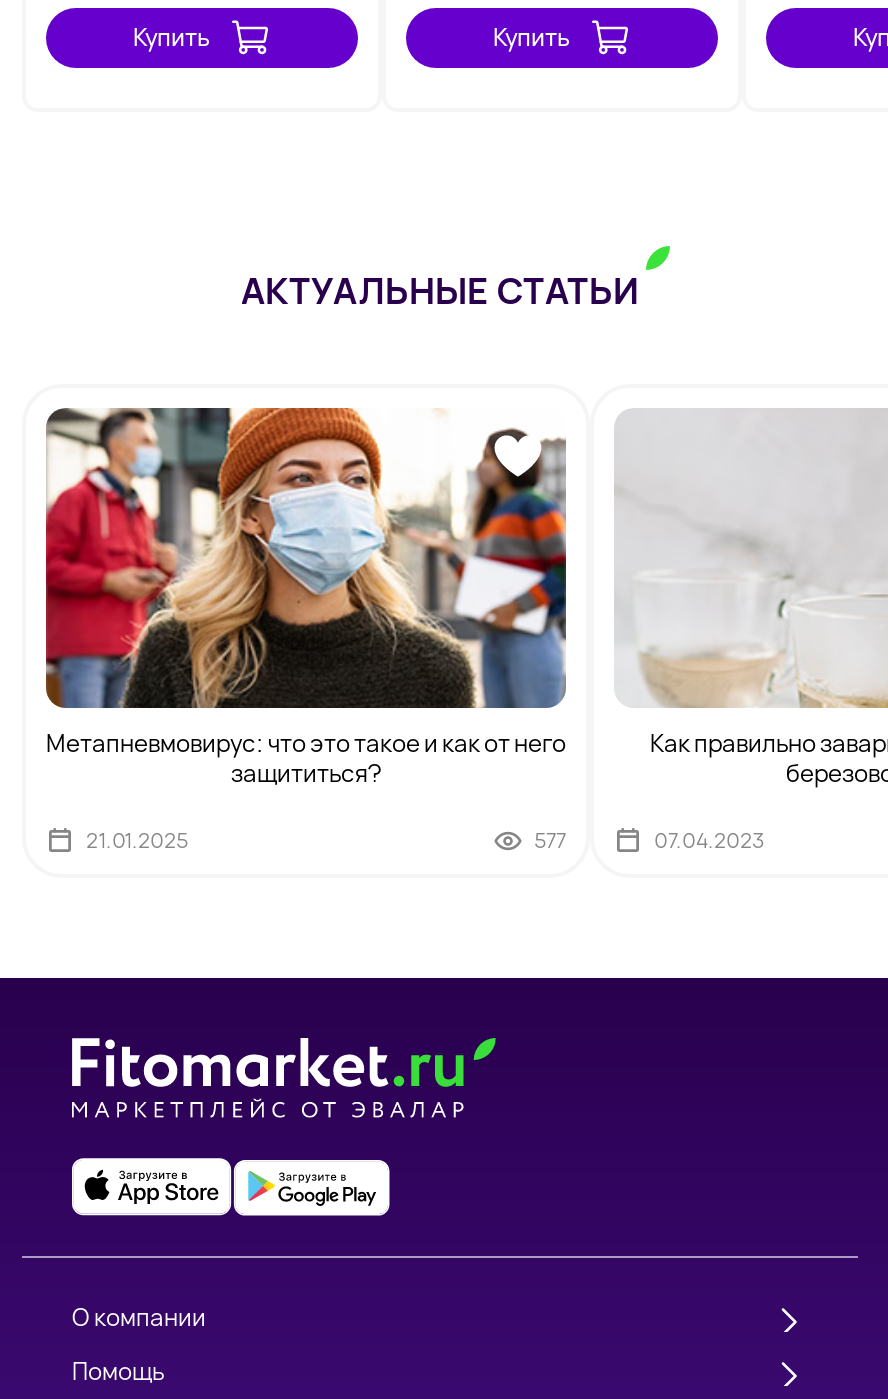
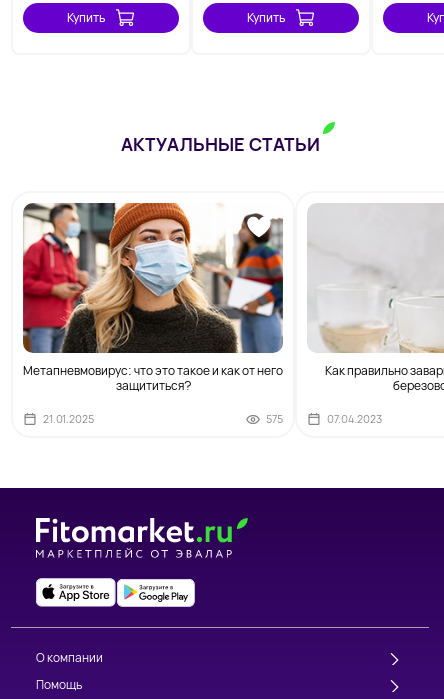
- 577
+ 575
